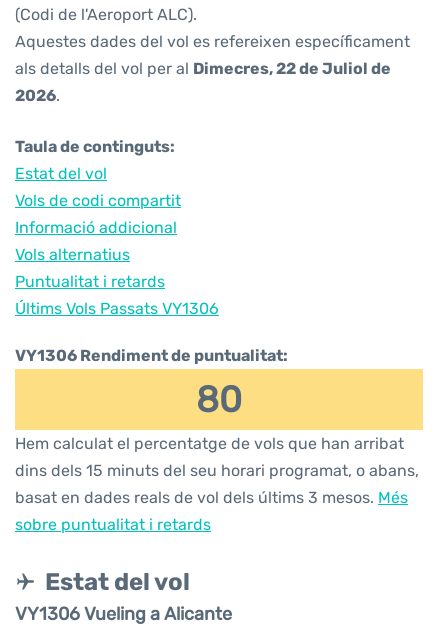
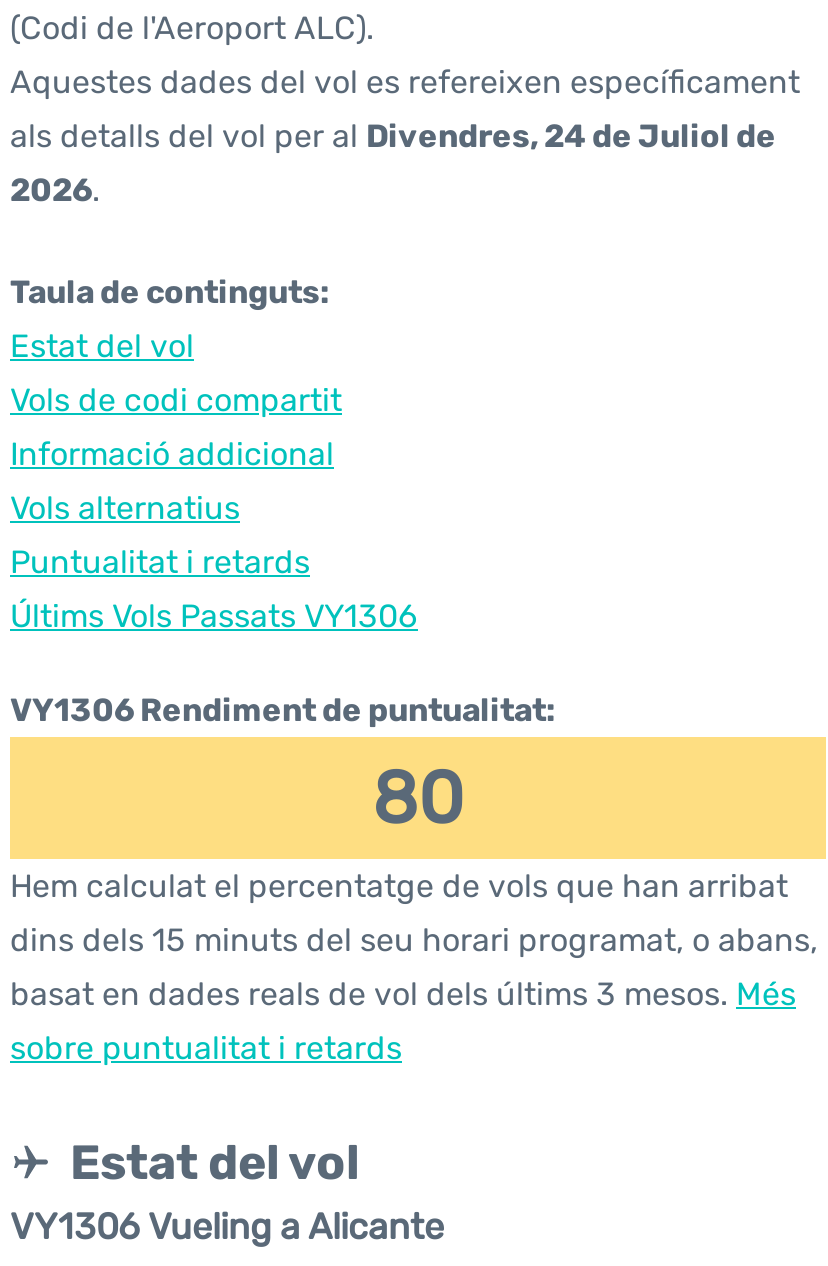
- als detalls del vol per al Dimecres, 22 de Juliol de
+ als detalls del vol per al Divendres, 24 de Juliol de
